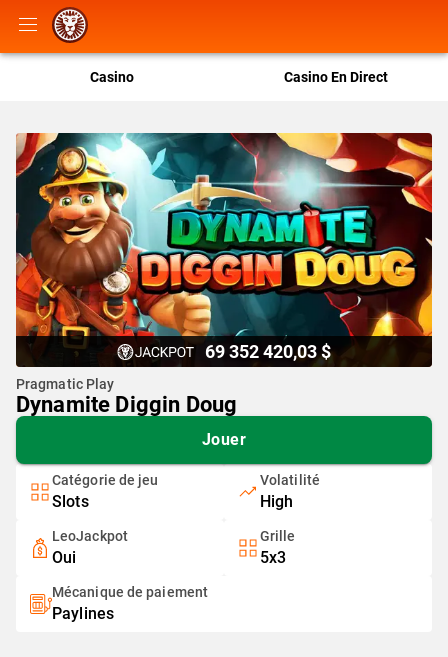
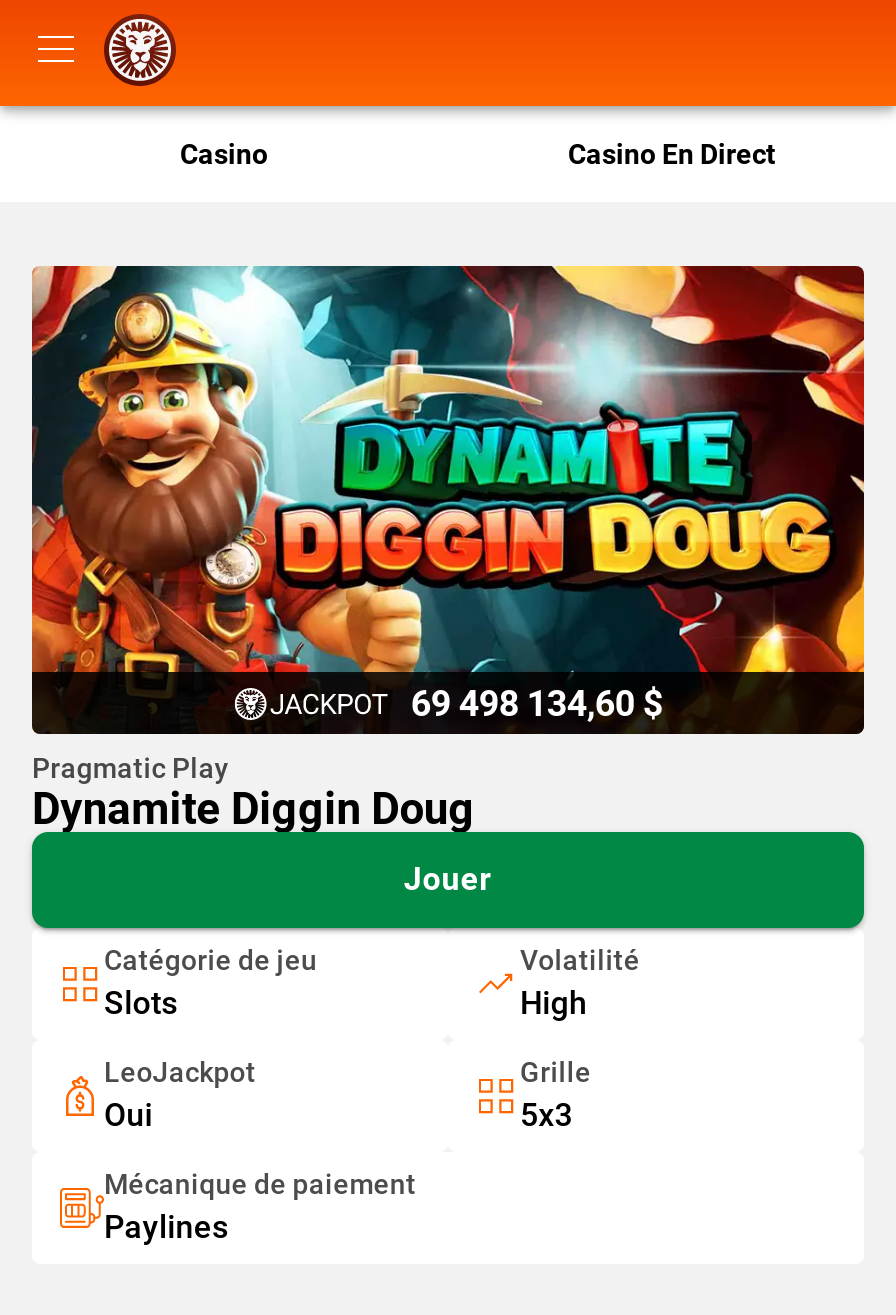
- 69 352 420,03 $
+ 69 498 134,60 $
